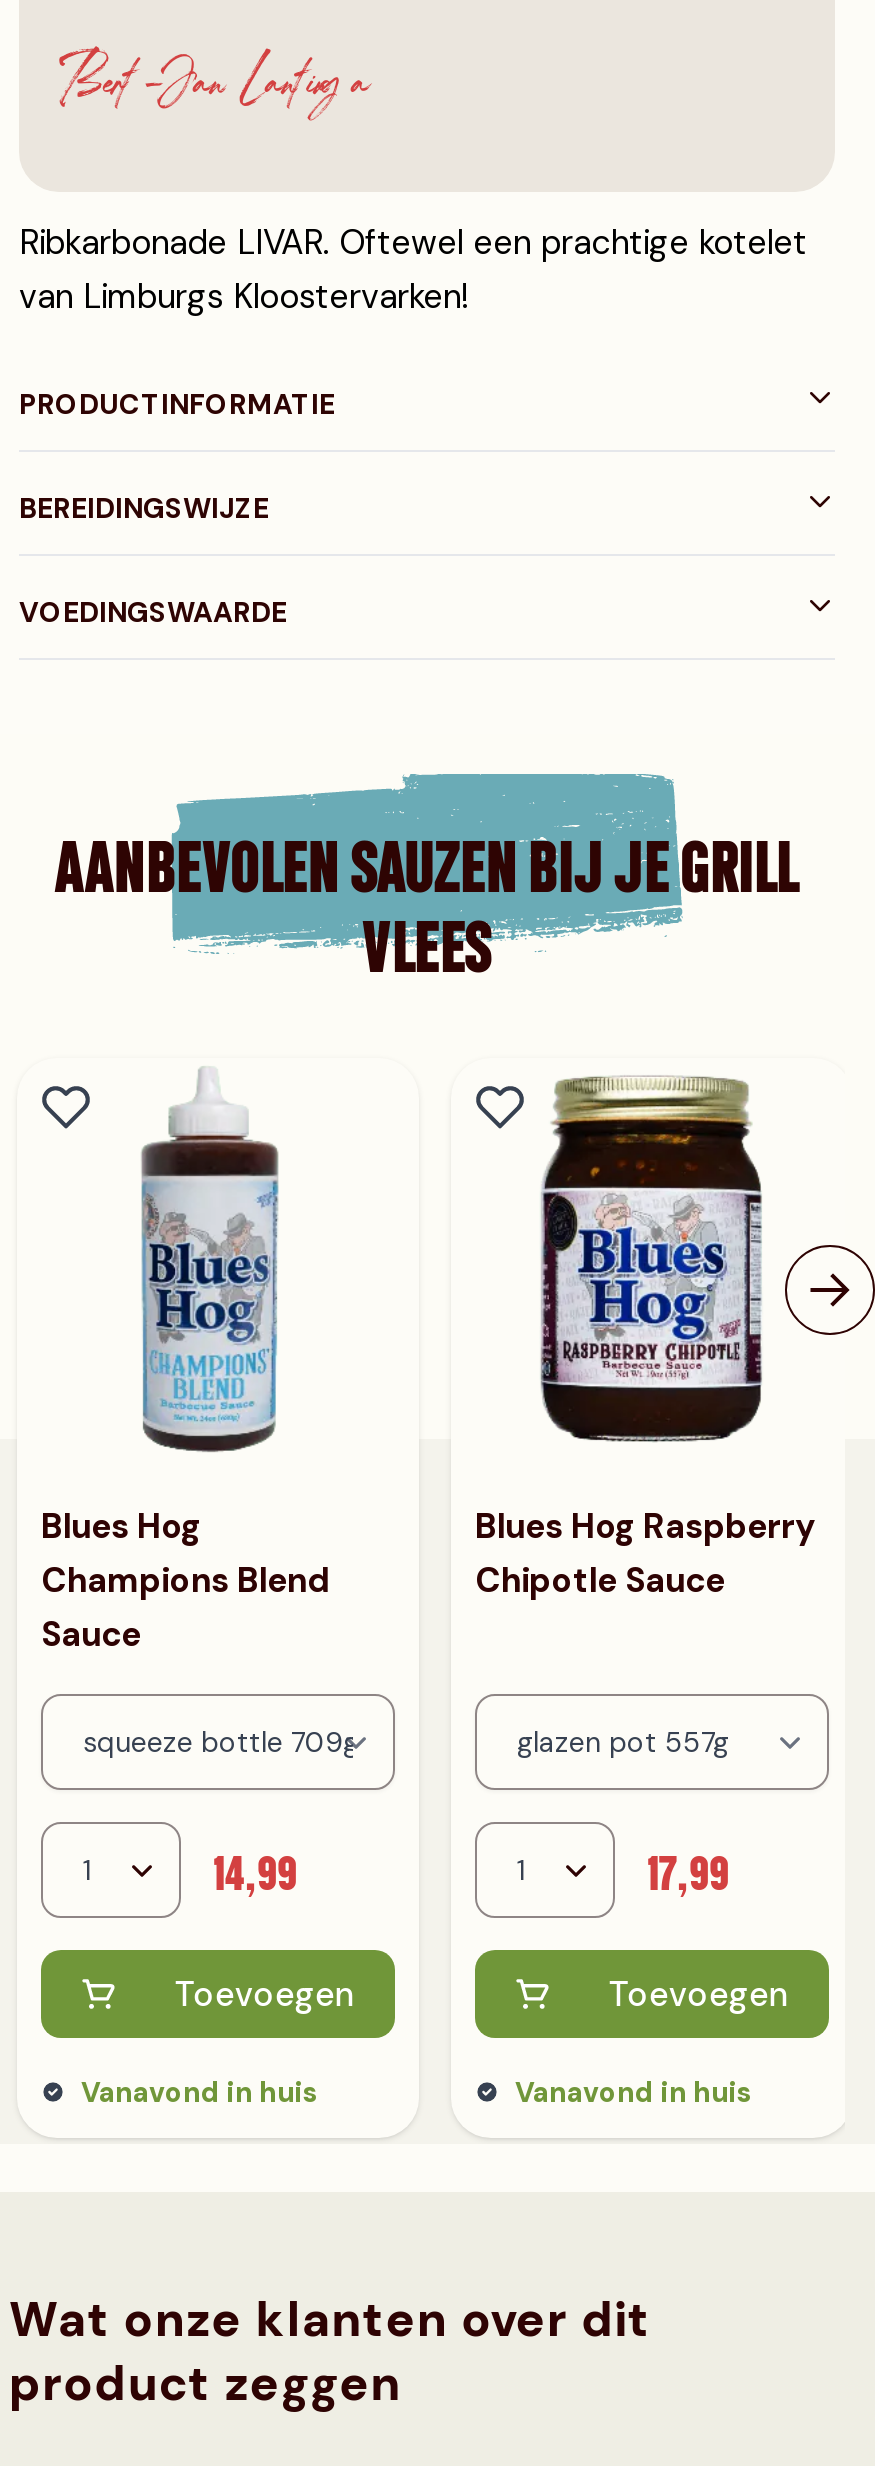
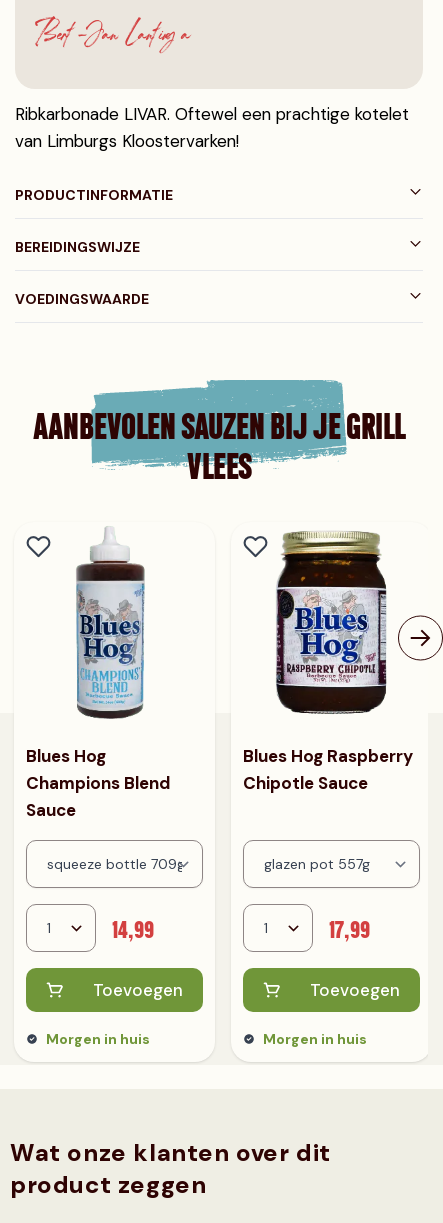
- Vanavond in huis
+ Morgen in huis

- Vanavond in huis
+ Morgen in huis
